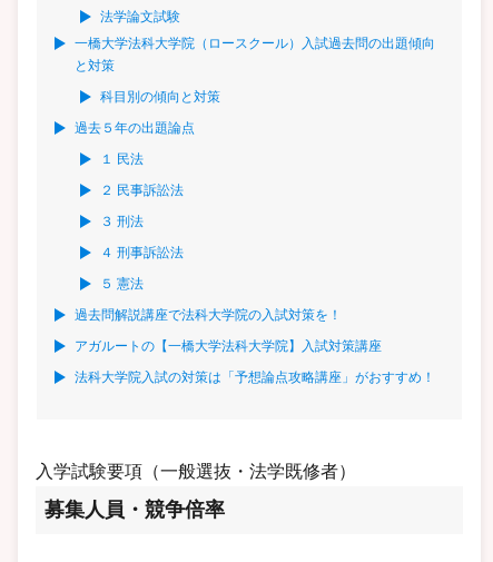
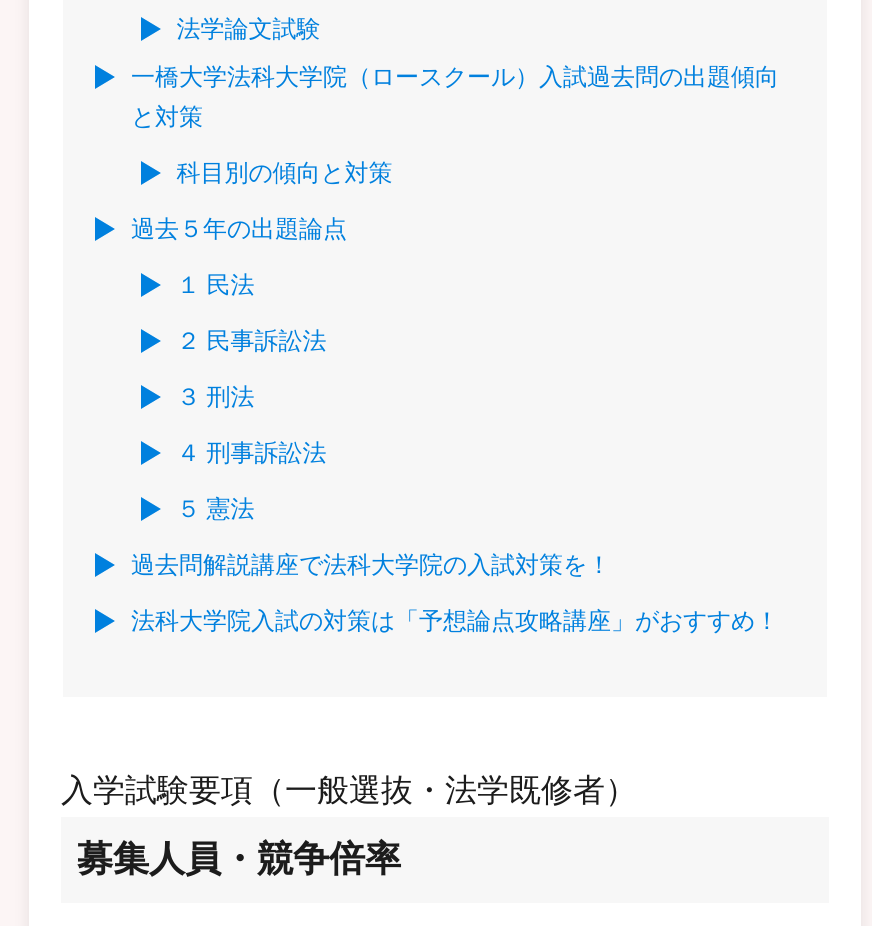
- アガルートの【一橋大学法科大学院】入試対策講座
